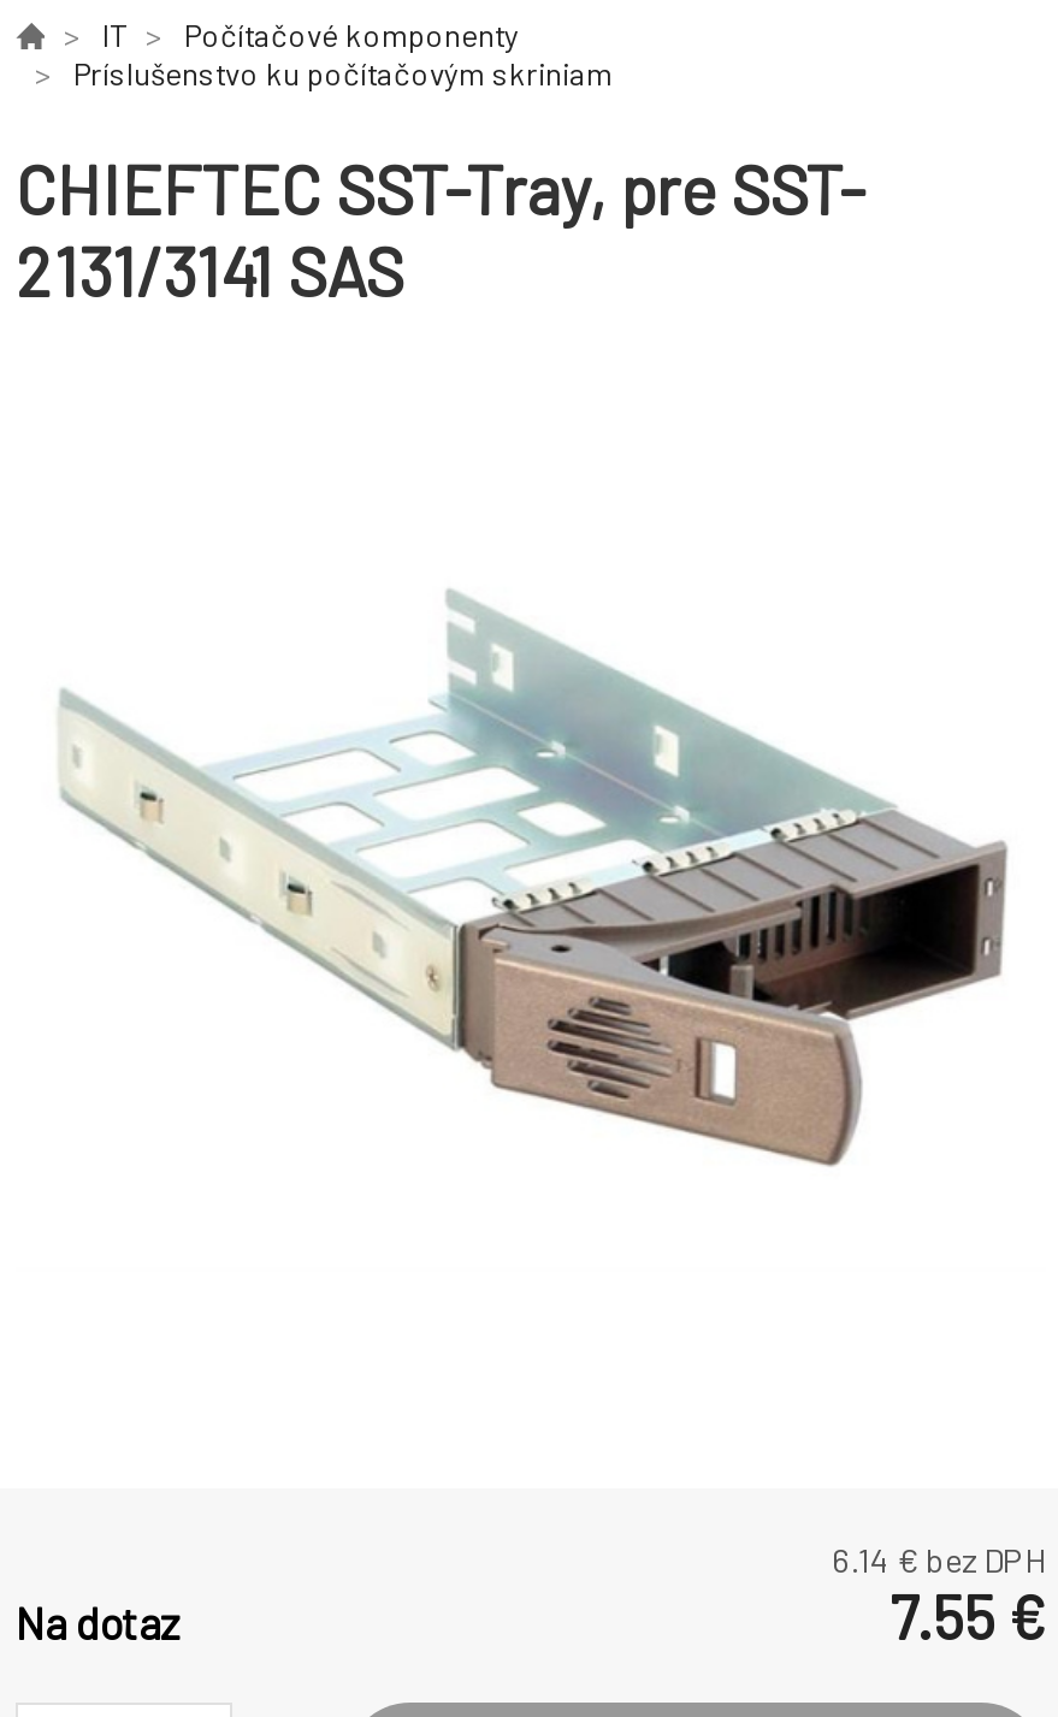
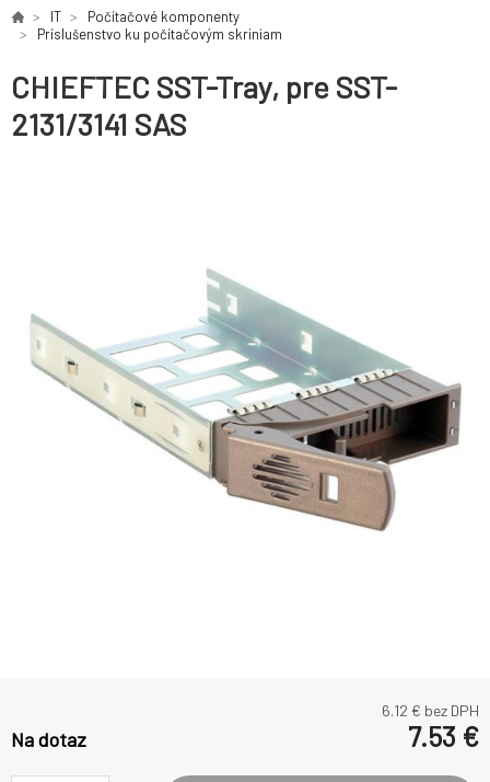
- 6.14 € bez DPH
+ 6.12 € bez DPH

- 7.55 €
+ 7.53 €
